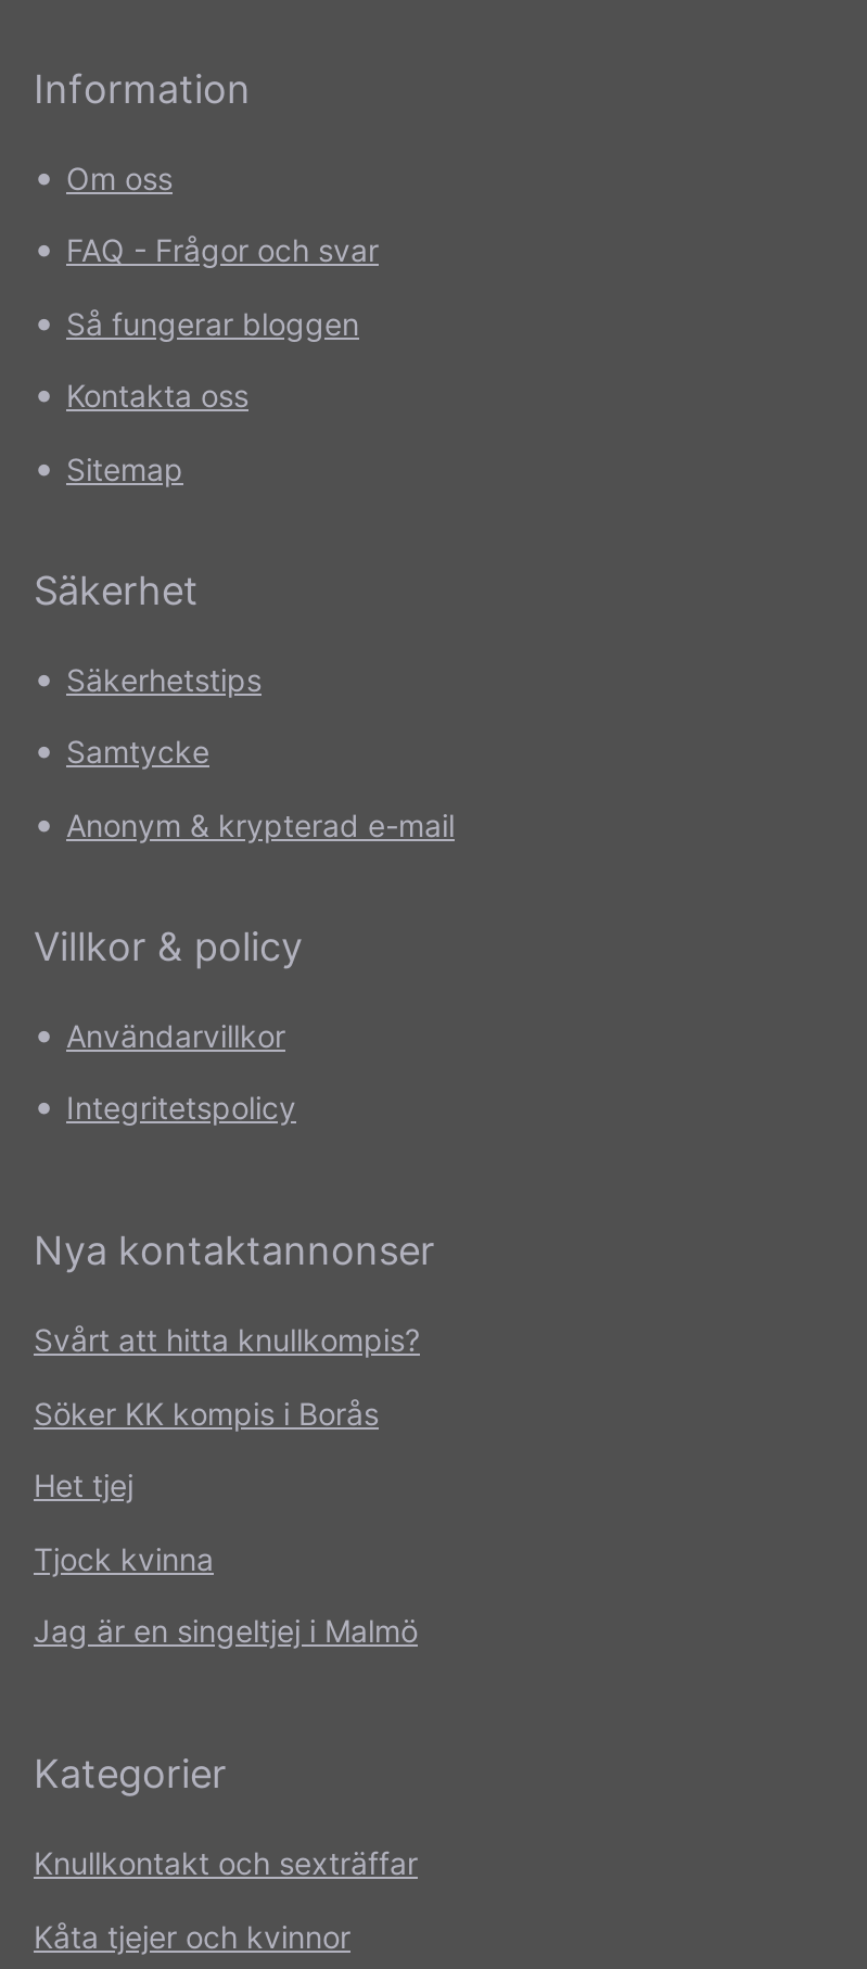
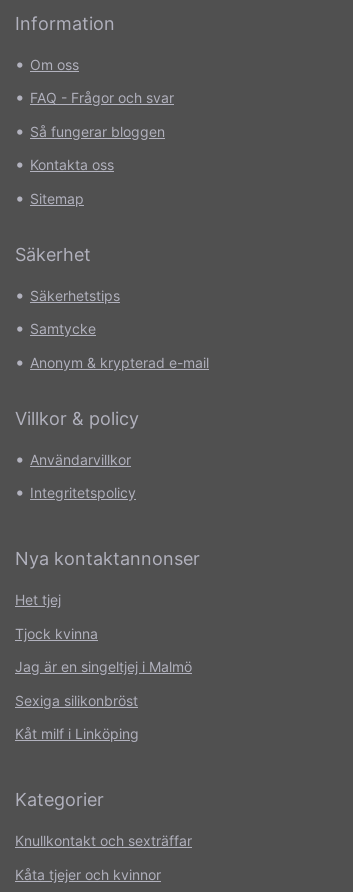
- Svårt att hitta knullkompis?
- Söker KK kompis i Borås

moved up: Het tjej | Tjock kvinna | Jag är en singeltjej i Malmö

+ Sexiga silikonbröst
+ Kåt milf i Linköping
